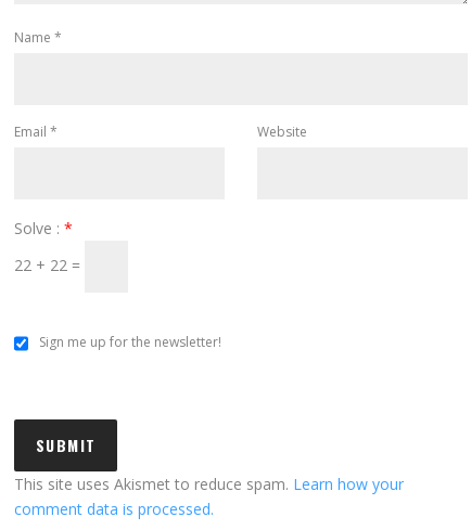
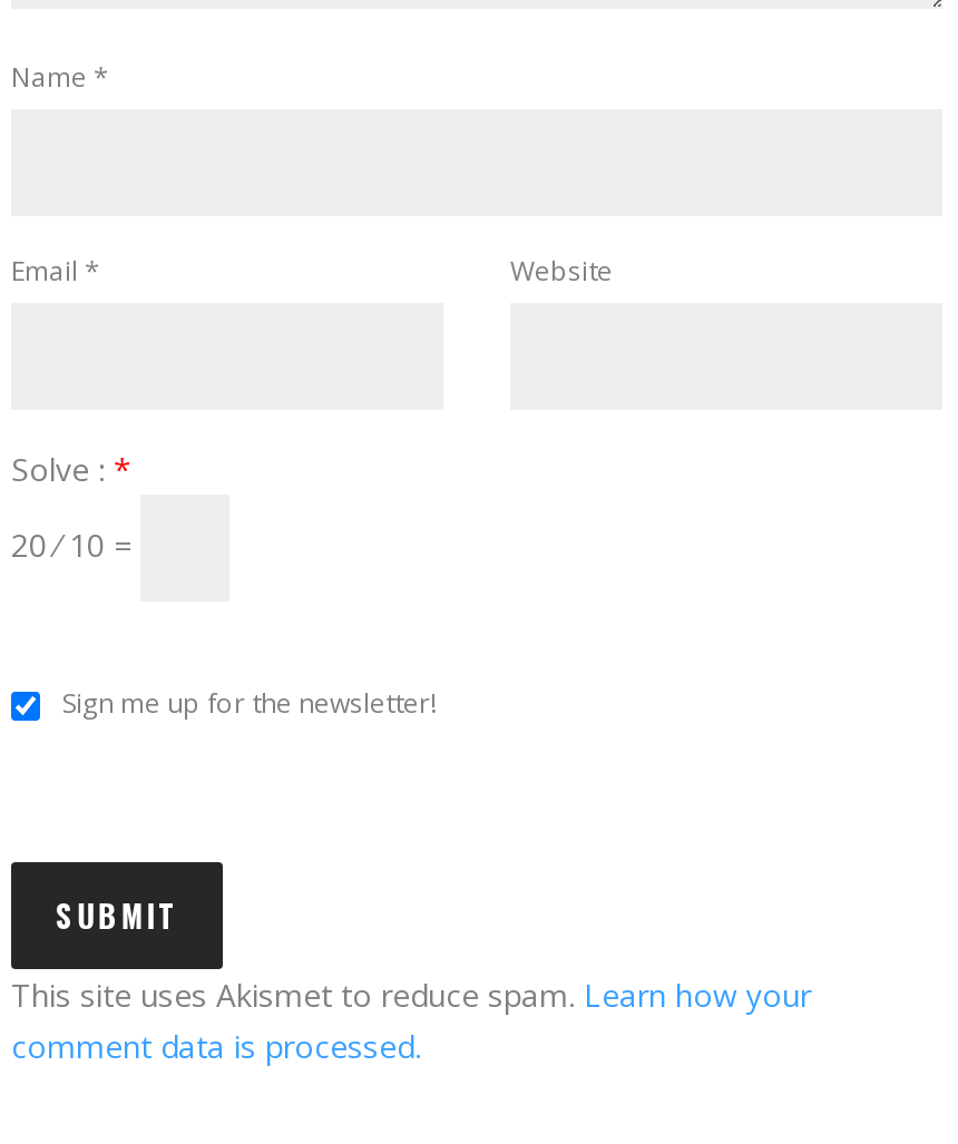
- 22 + 22 =
+ 20 ⁄ 10 =
